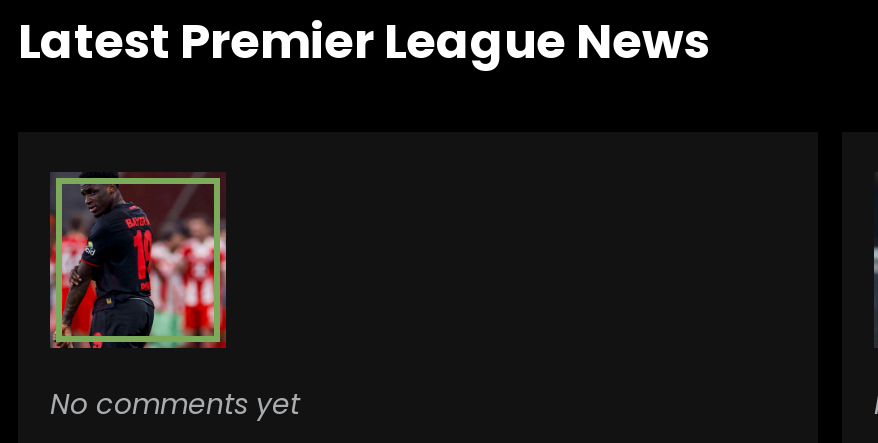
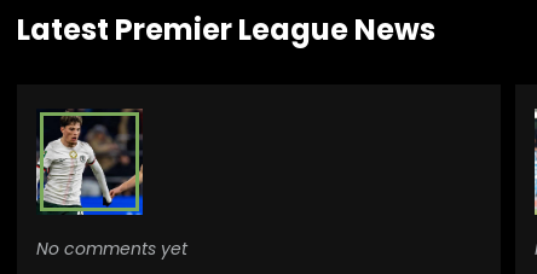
- [image]
+ [image]
